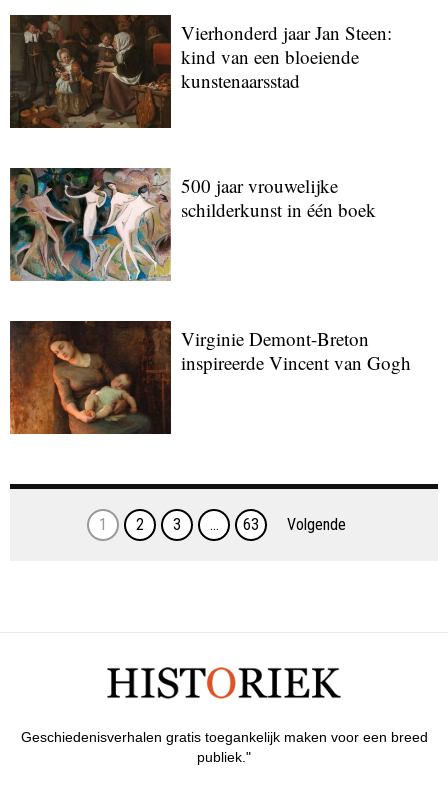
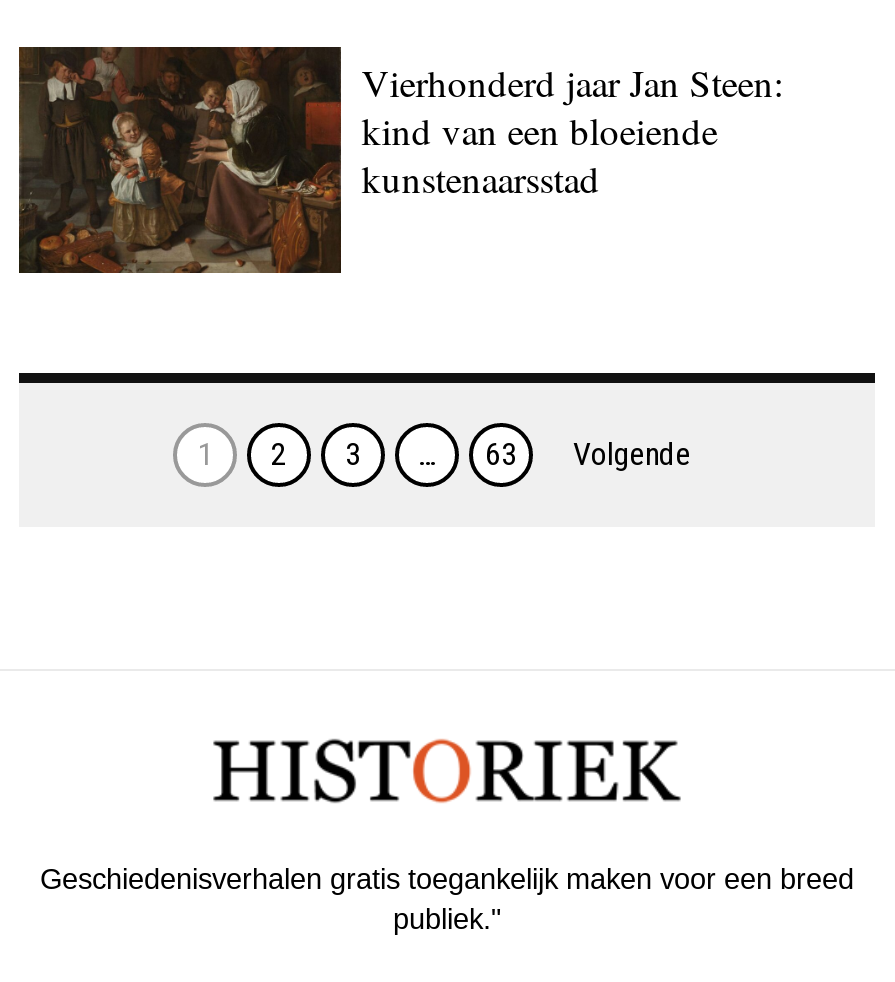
- [image]
- 500 jaar vrouwelijke
- schilderkunst in één boek

- [image]
- Virginie Demont-Breton
- inspireerde Vincent van Gogh
